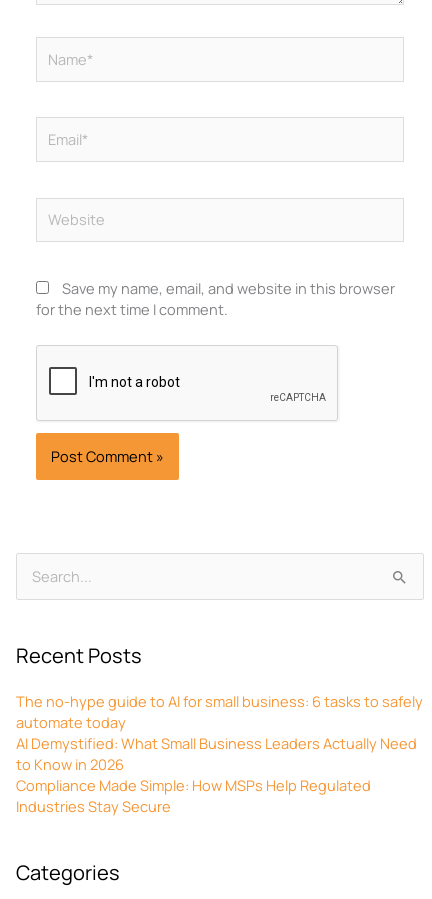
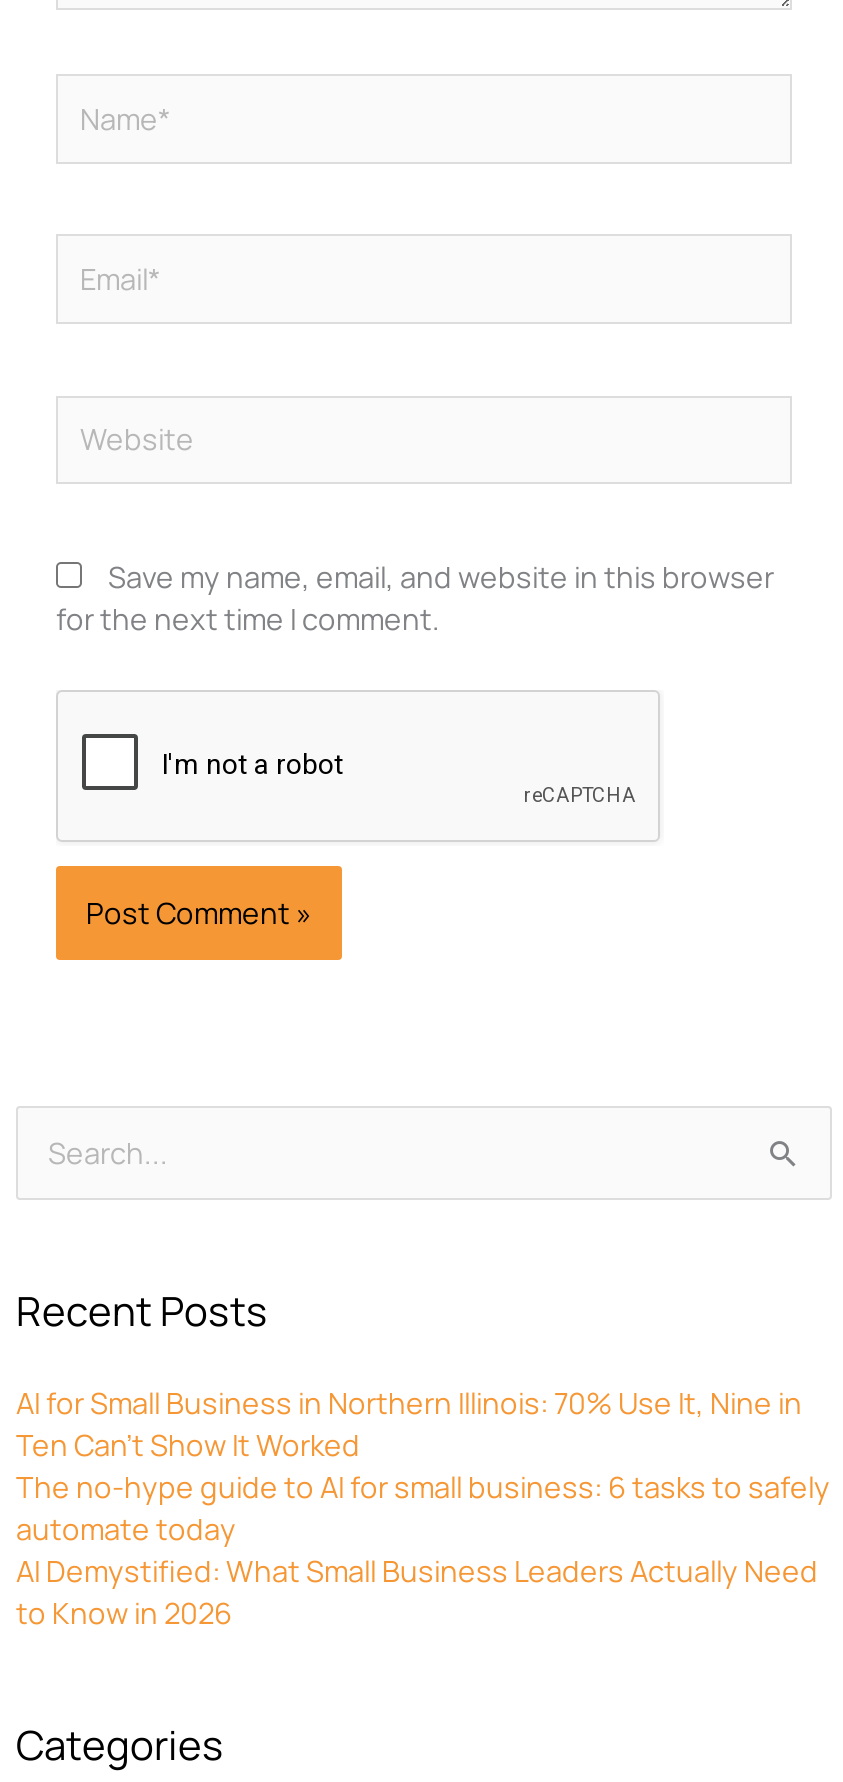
+ AI for Small Business in Northern Illinois: 70% Use It, Nine in
+ Ten Can’t Show It Worked

moved down: The no-hype guide to AI for small business: 6 tasks to safely | automate today | AI Demystified: What Small Business Leaders Actually Need | to Know in 2026

- Compliance Made Simple: How MSPs Help Regulated
- Industries Stay Secure
